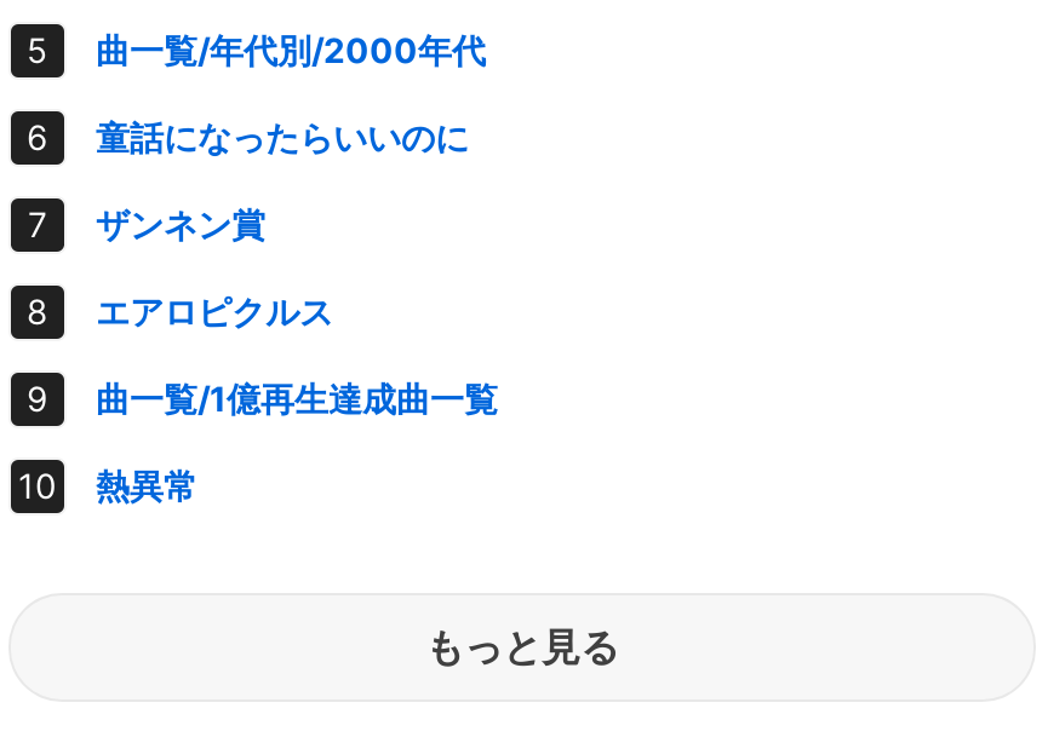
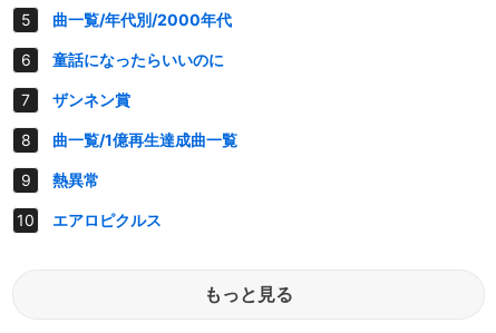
moved down: エアロピクルス

moved up: 曲一覧/1億再生達成曲一覧 | 熱異常
